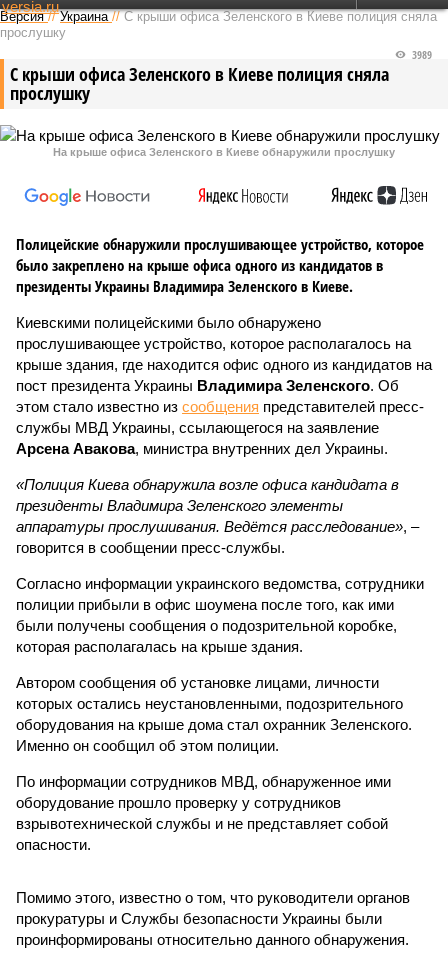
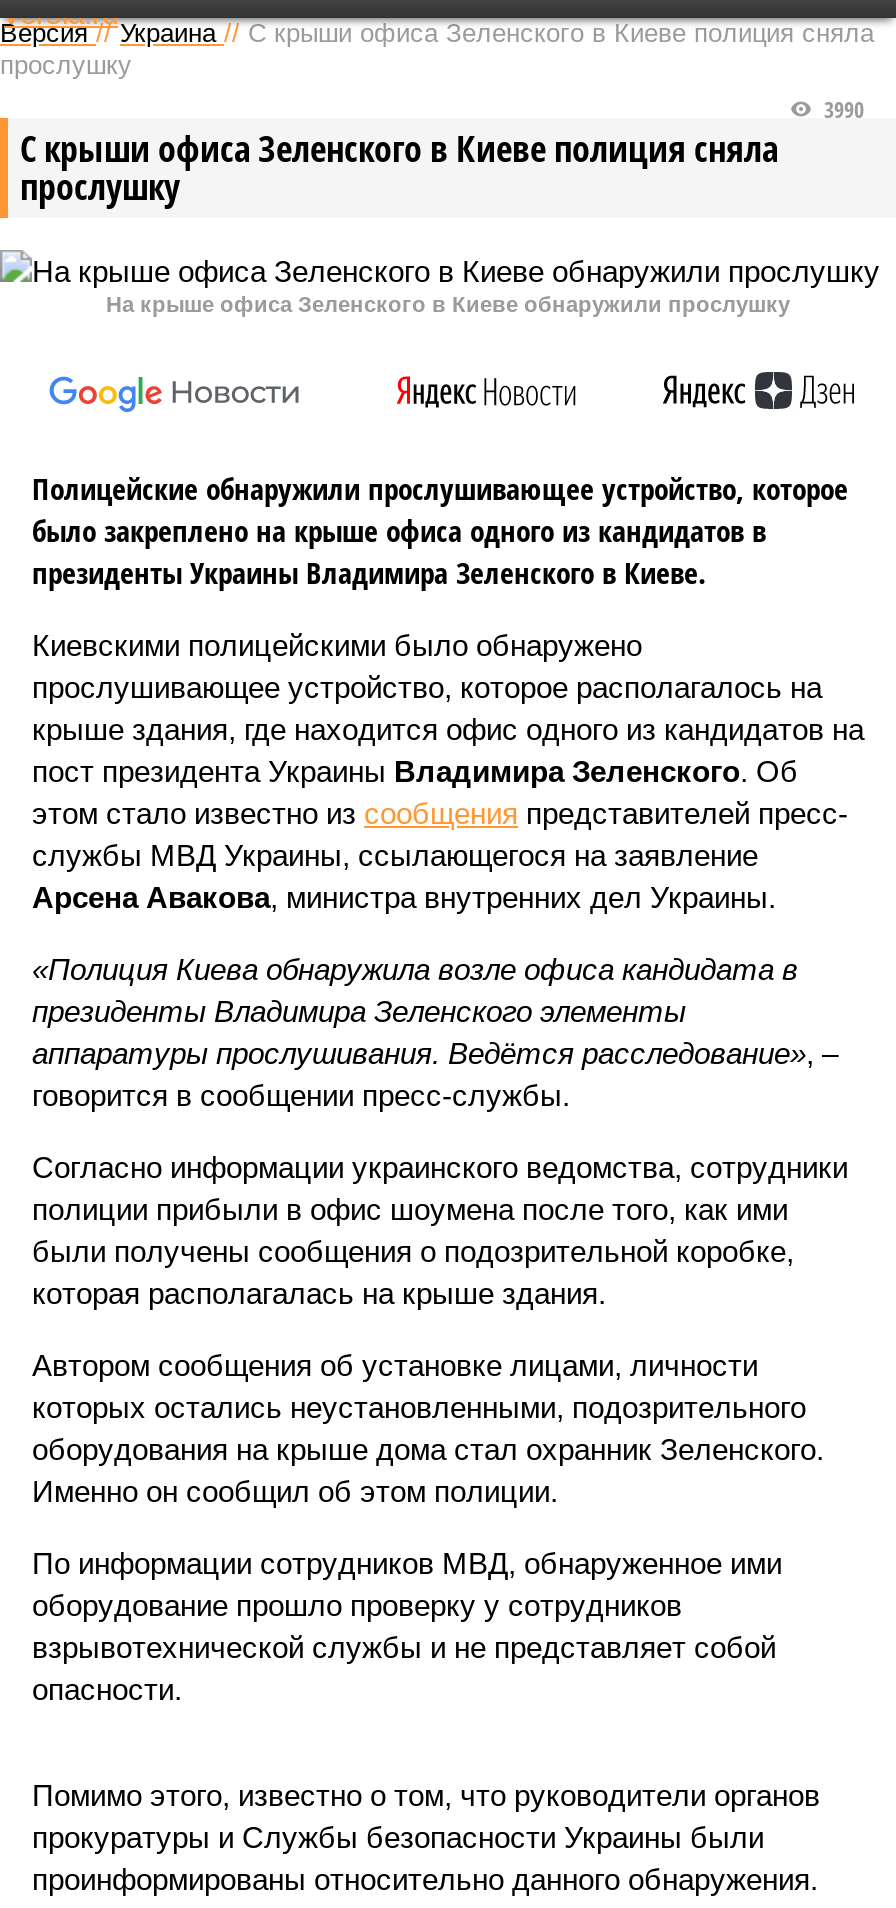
- 3989
+ 3990
